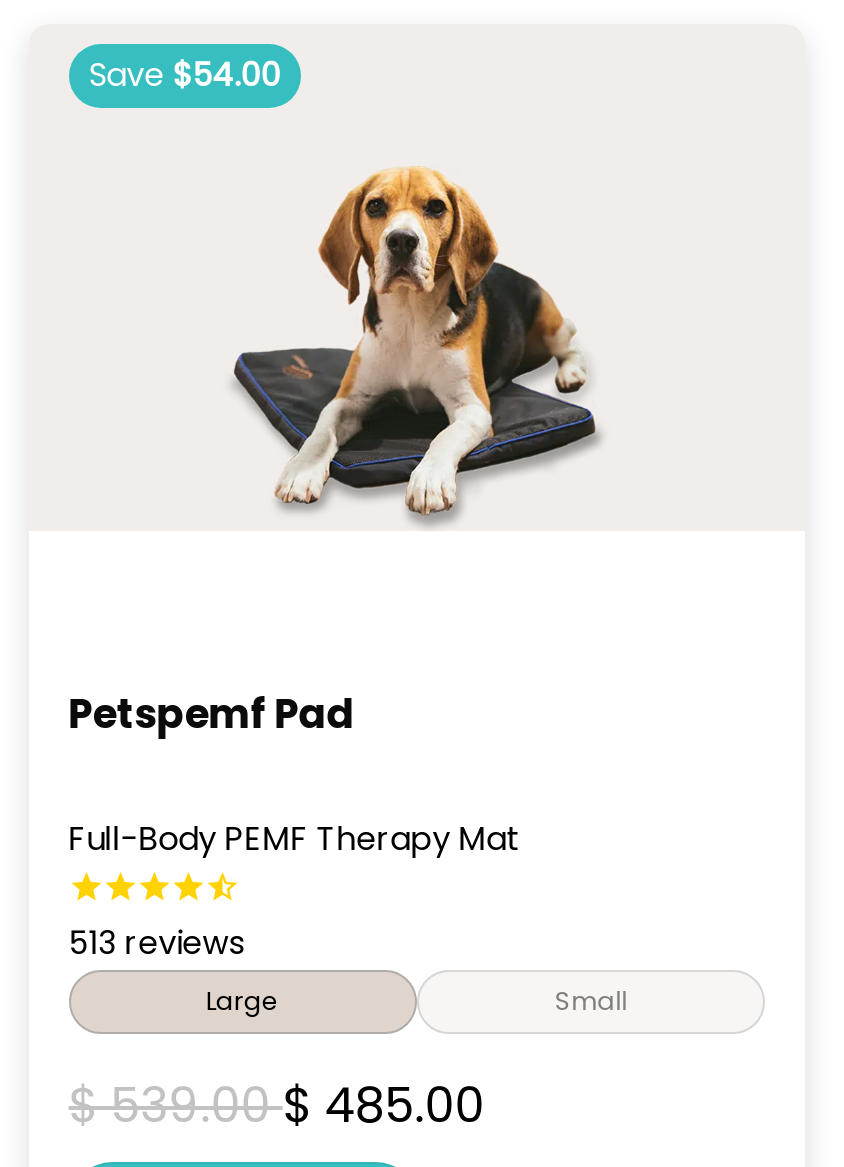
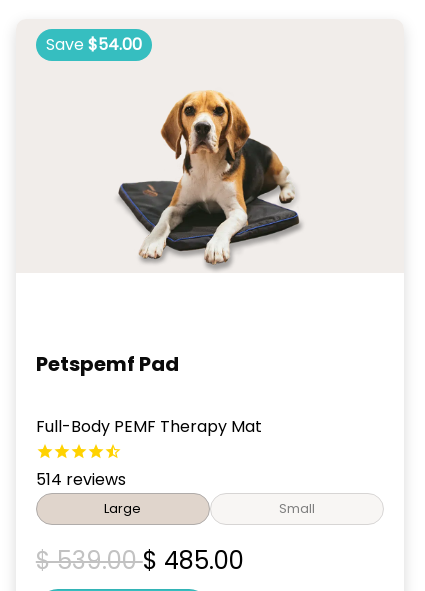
- 513 reviews
+ 514 reviews
